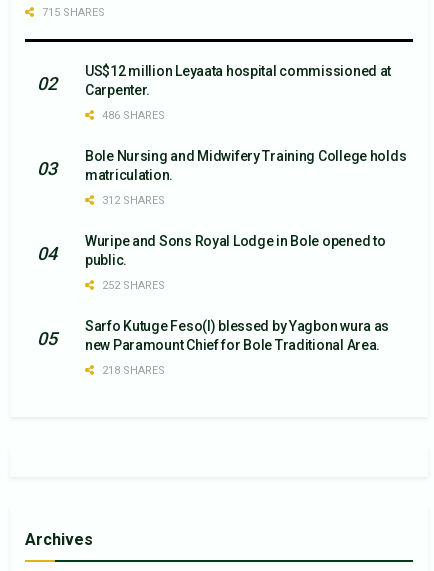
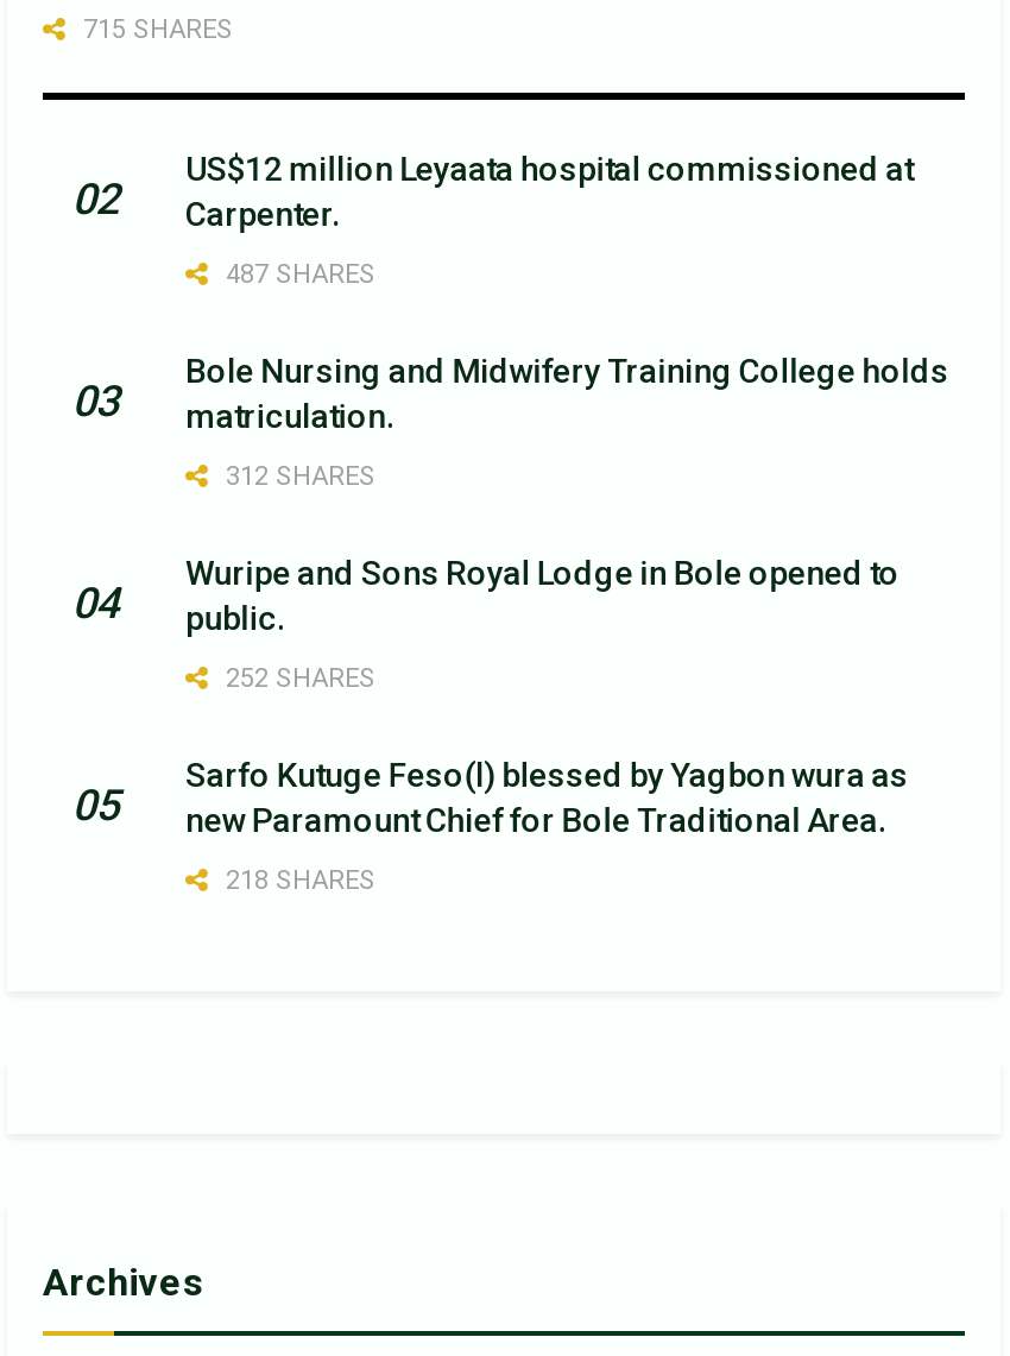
- 486 SHARES
+ 487 SHARES
